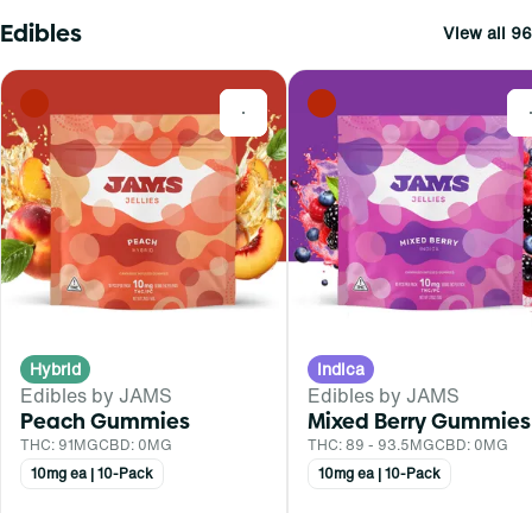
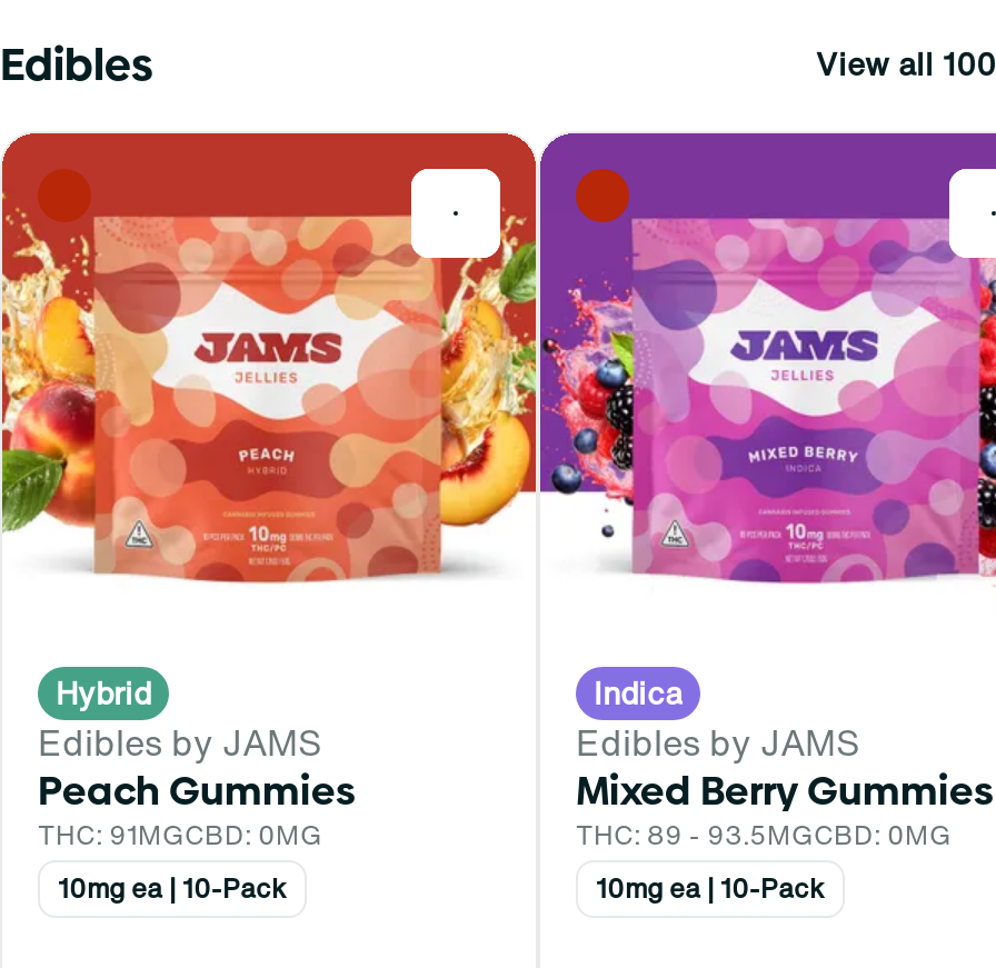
- View all 96
+ View all 100
